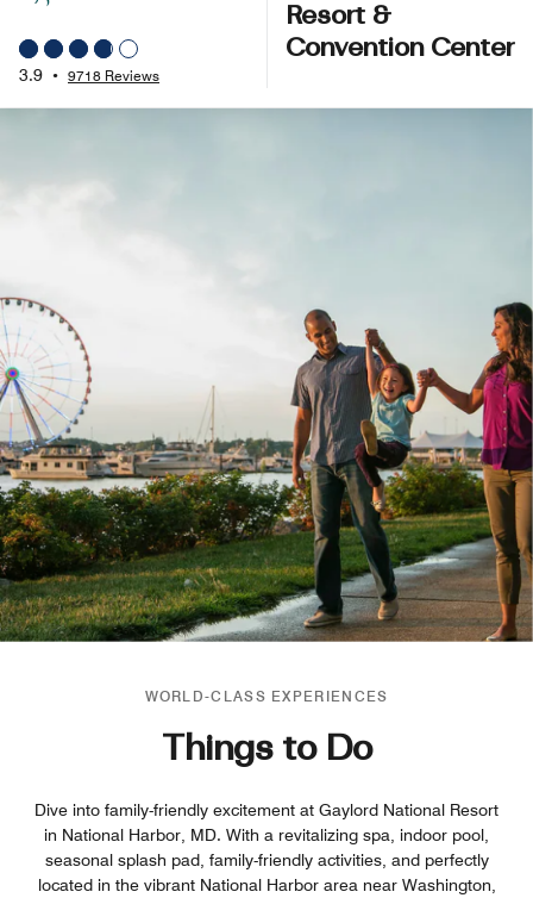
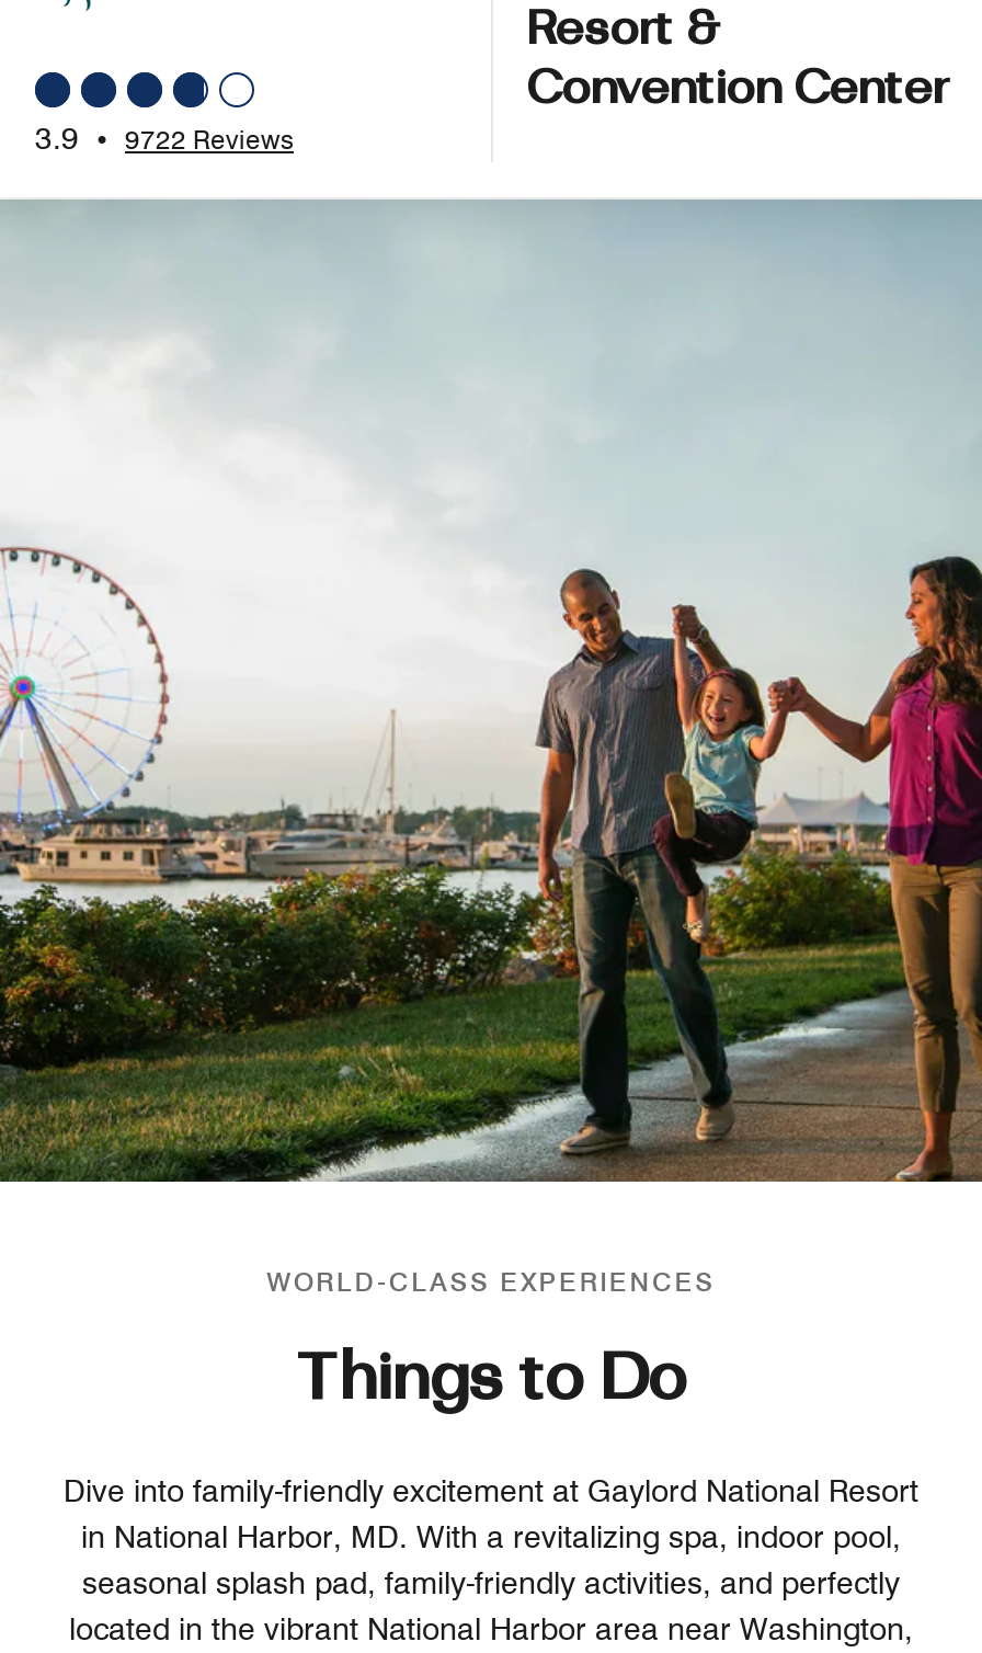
- 3.9 • 9718 Reviews
+ 3.9 • 9722 Reviews
